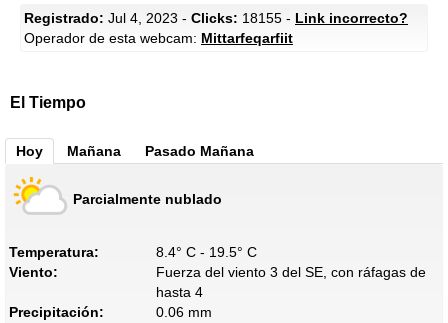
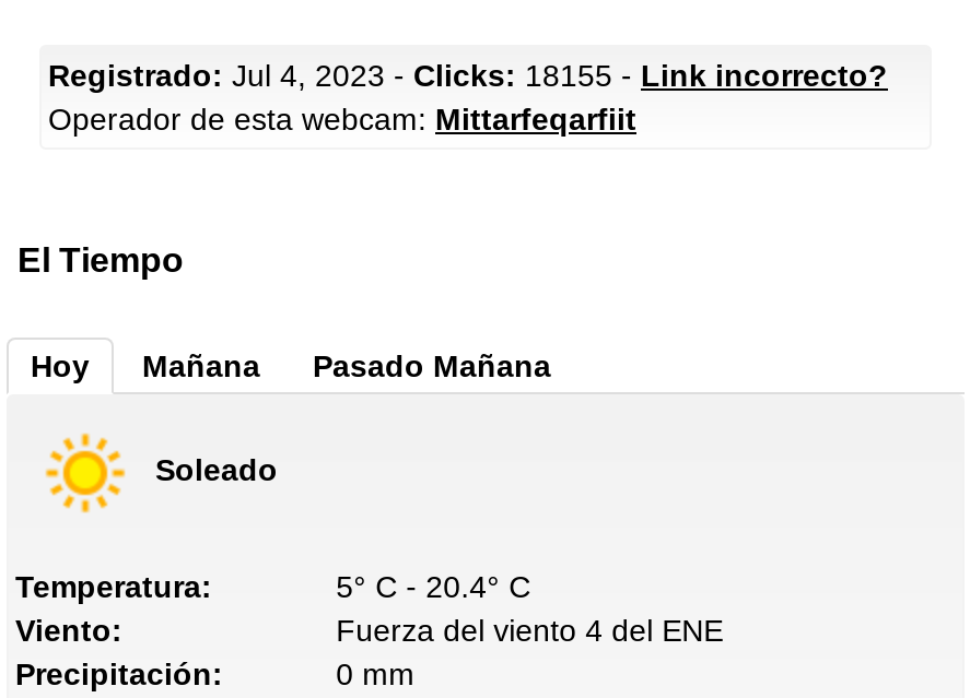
- [image]
- Parcialmente nublado
+ [image]
+ Soleado

- 8.4° C - 19.5° C
+ 5° C - 20.4° C

- Fuerza del viento 3 del SE, con ráfagas de
- hasta 4
+ Fuerza del viento 4 del ENE

- 0.06 mm
+ 0 mm
